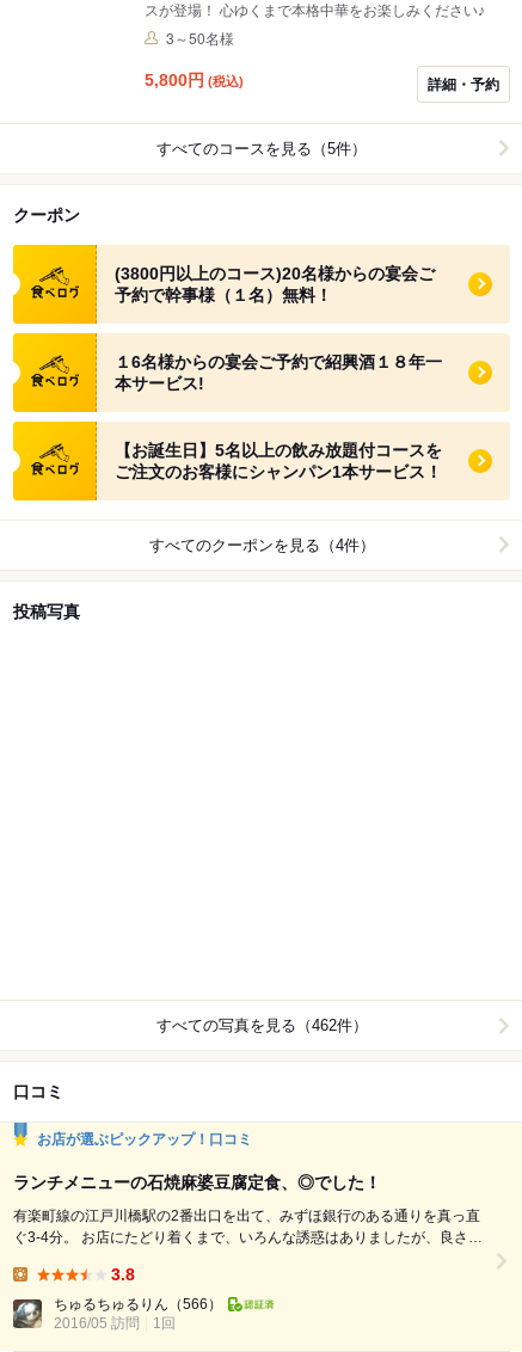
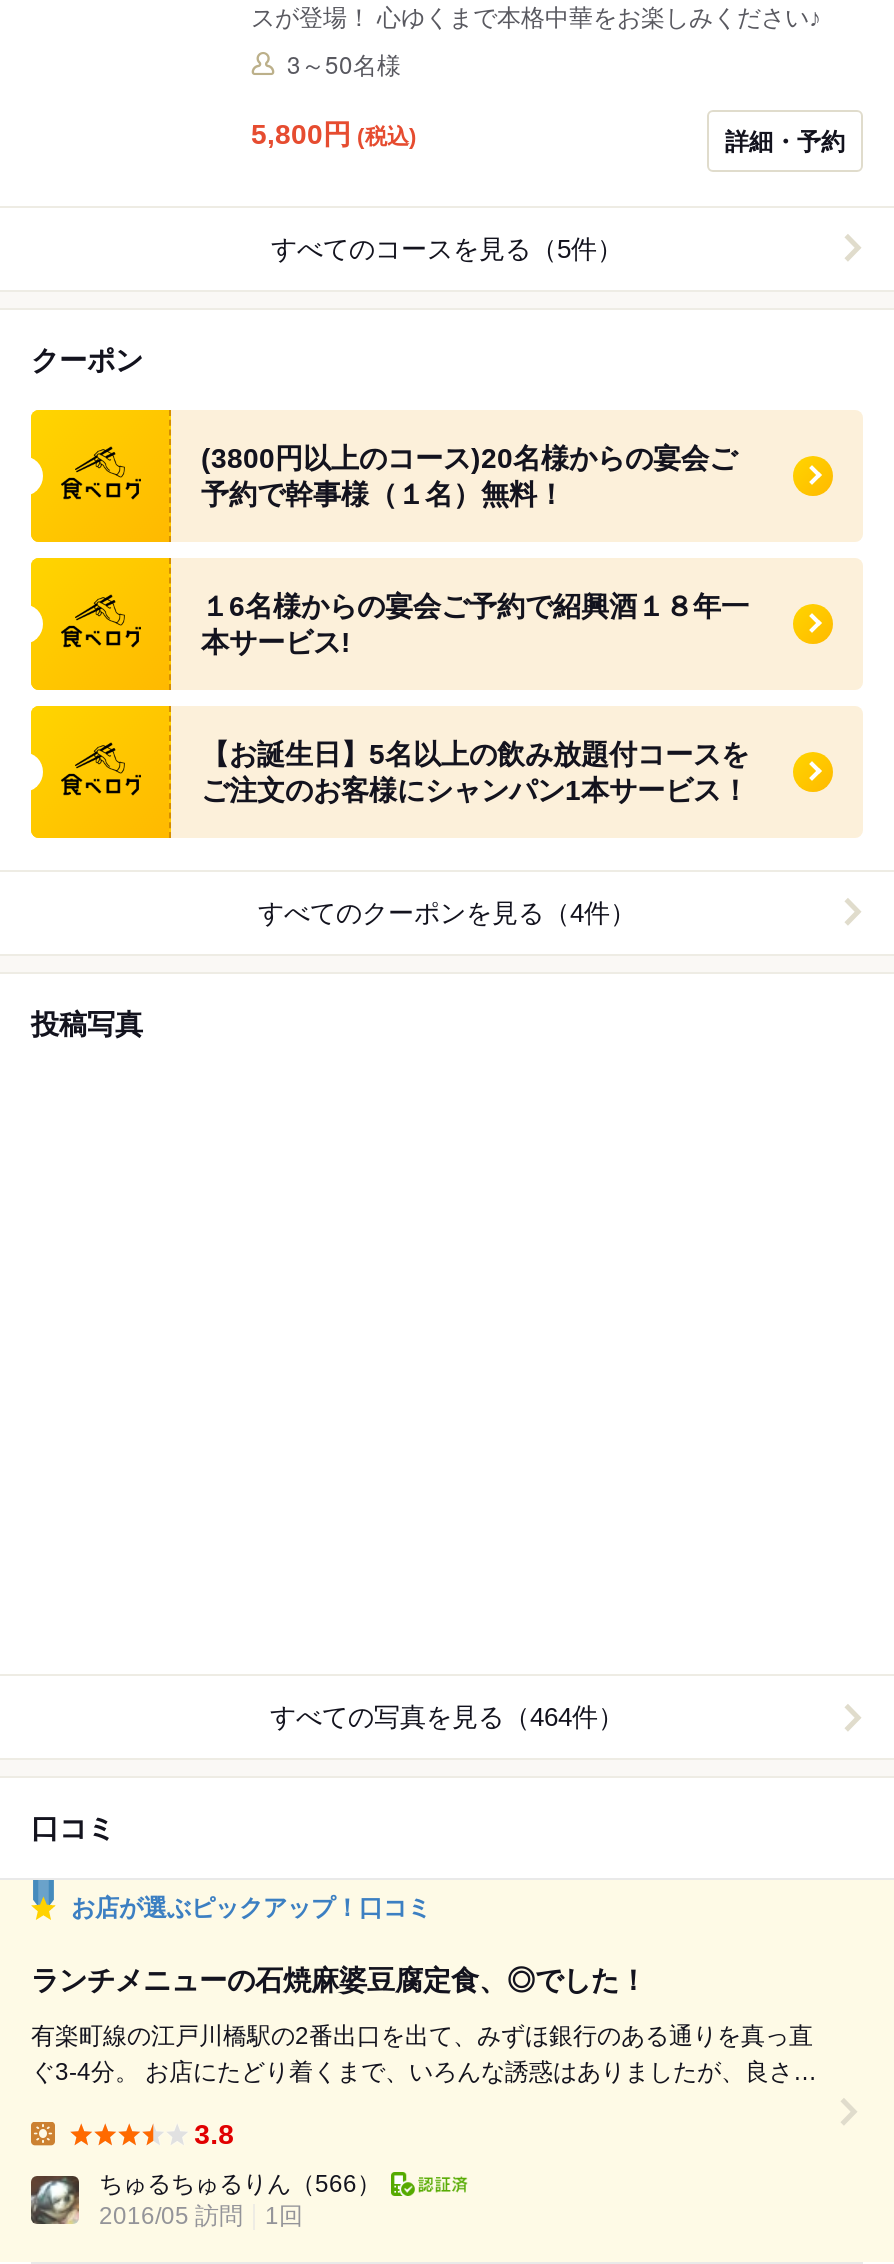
- すべての写真を見る（462件）
+ すべての写真を見る（464件）
